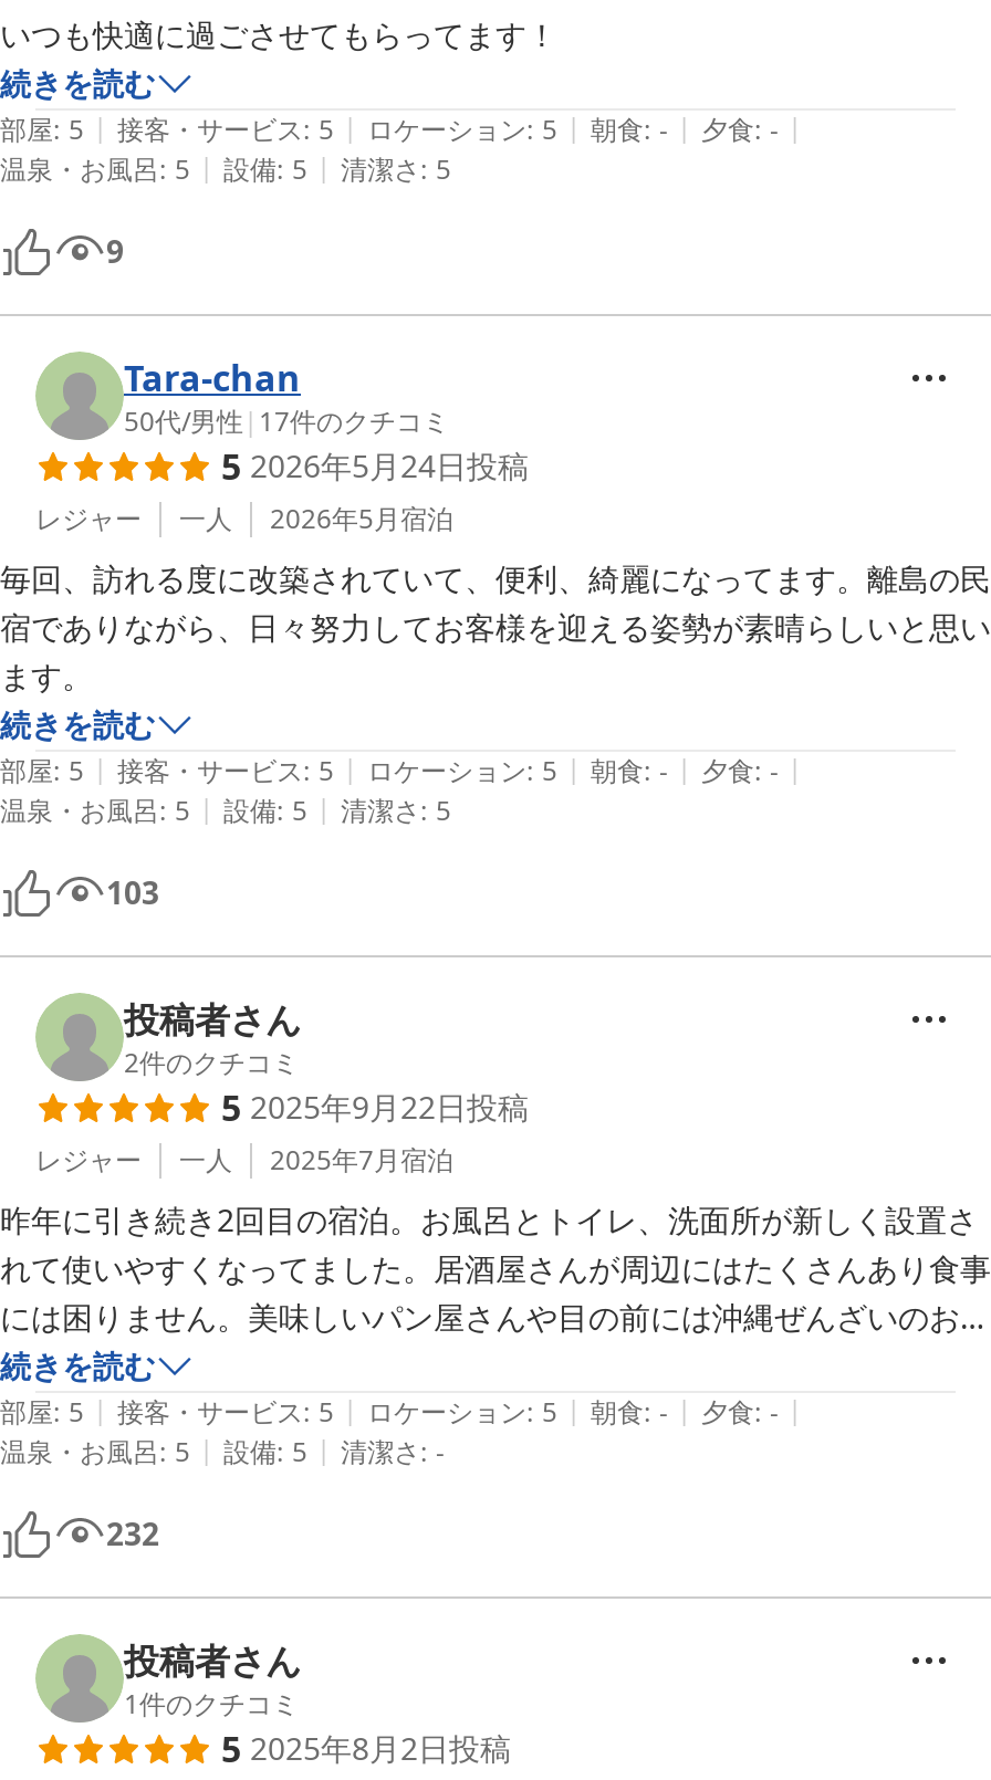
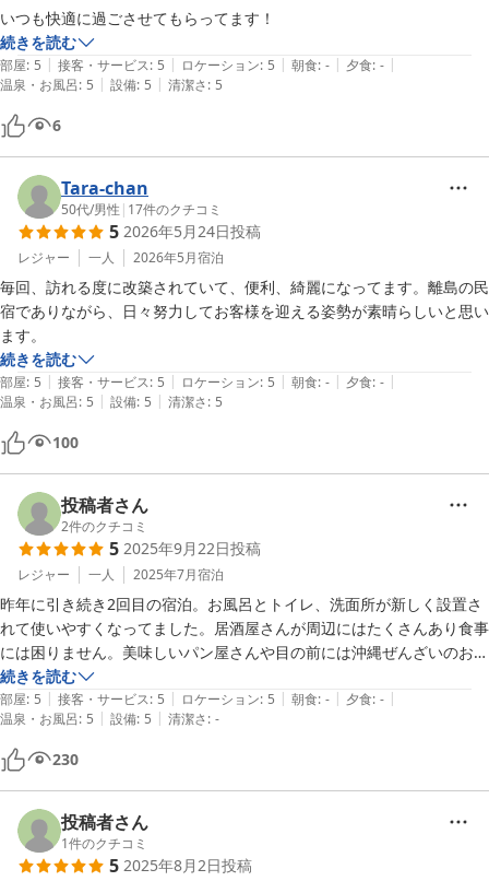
- 9
+ 6

- 103
+ 100

- 232
+ 230
